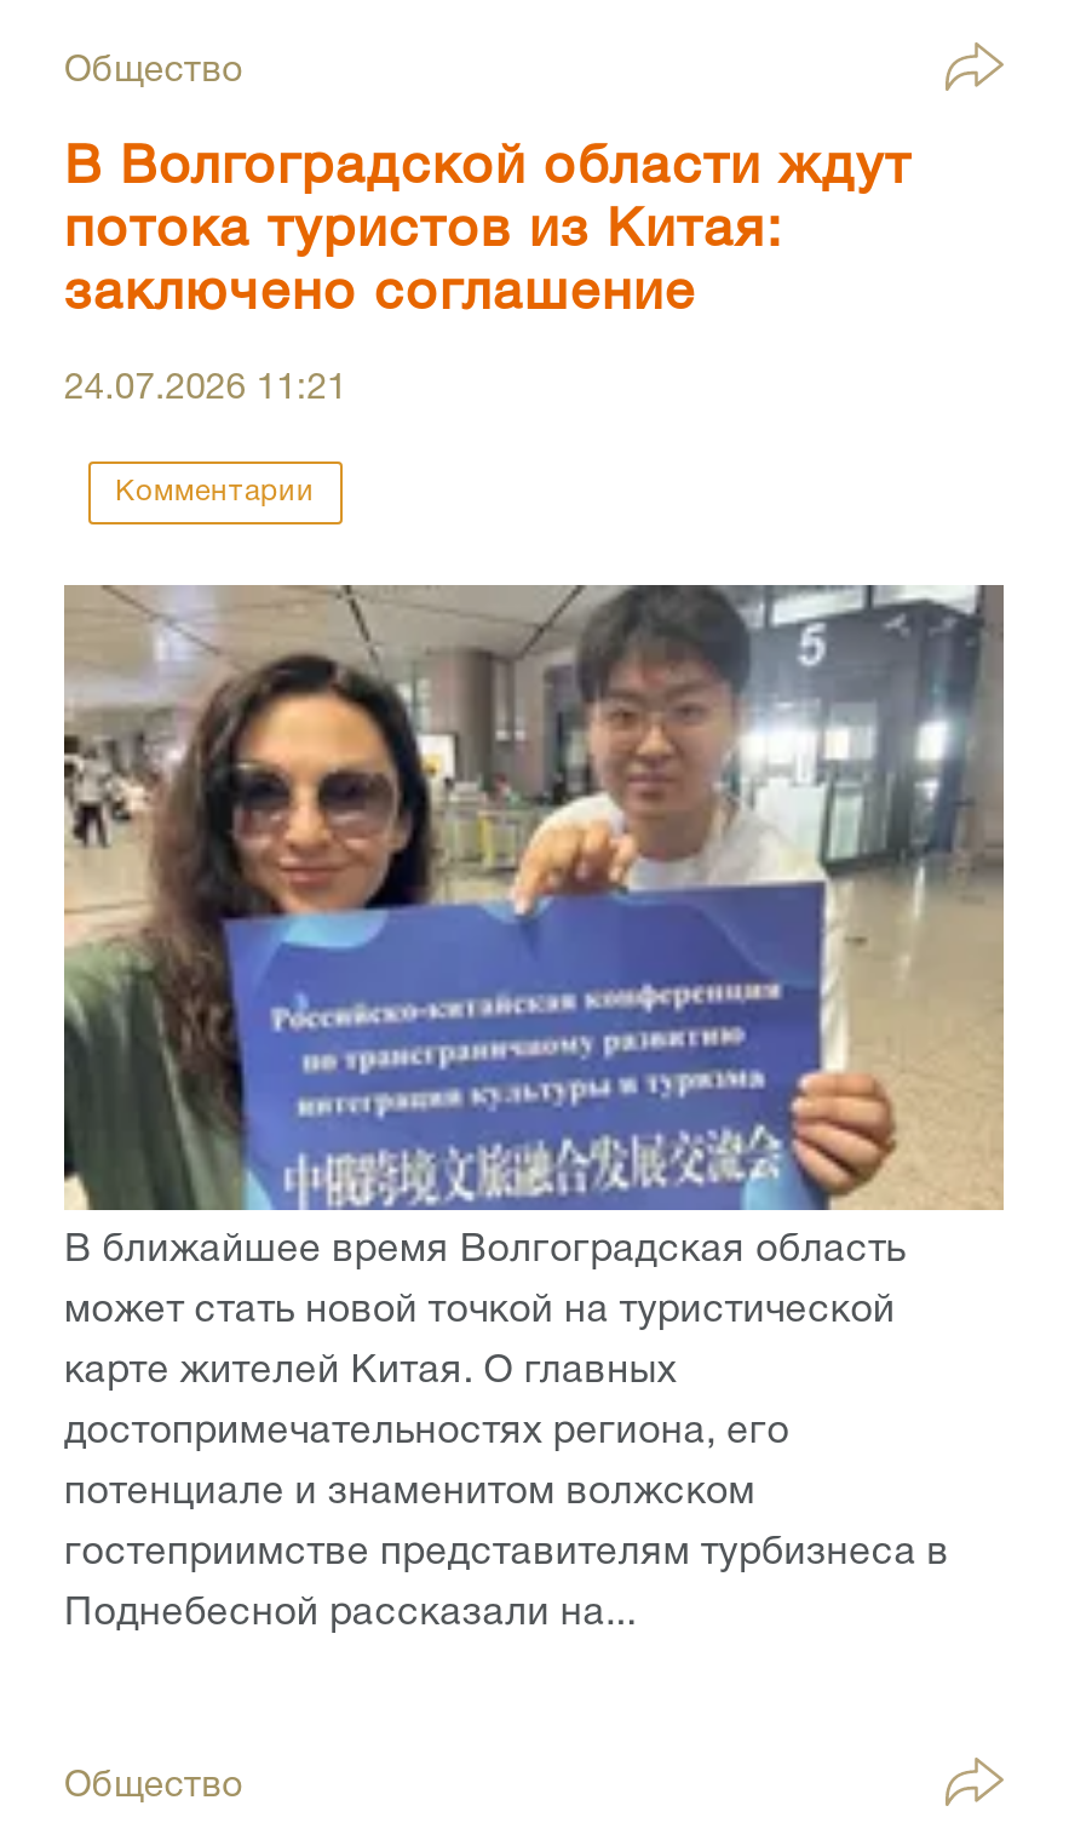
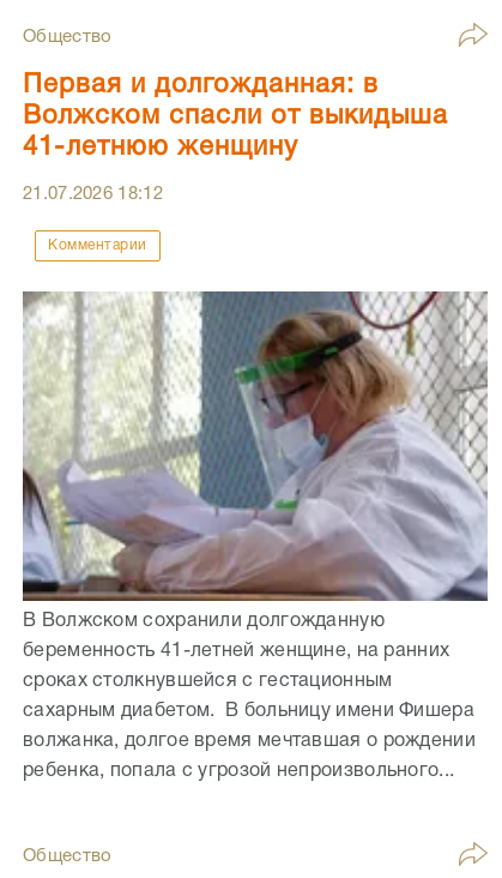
- В Волгоградской области ждут
- потока туристов из Китая:
- заключено соглашение
+ Первая и долгожданная: в
+ Волжском спасли от выкидыша
+ 41-летнюю женщину

- 24.07.2026 11:21
+ 21.07.2026 18:12

- [image]
- В ближайшее время Волгоградская область
- может стать новой точкой на туристической
- карте жителей Китая. О главных
- достопримечательностях региона, его
- потенциале и знаменитом волжском
- гостеприимстве представителям турбизнеса в
- Поднебесной рассказали на...
+ [image]
+ В Волжском сохранили долгожданную
+ беременность 41-летней женщине, на ранних
+ сроках столкнувшейся с гестационным
+ сахарным диабетом. В больницу имени Фишера
+ волжанка, долгое время мечтавшая о рождении
+ ребенка, попала с угрозой непроизвольного...
